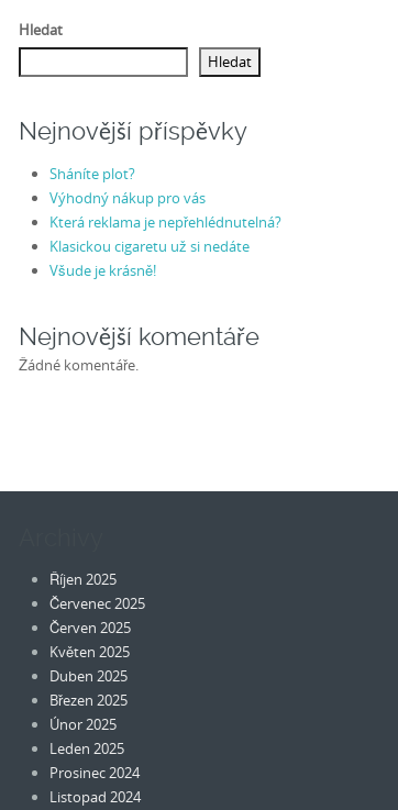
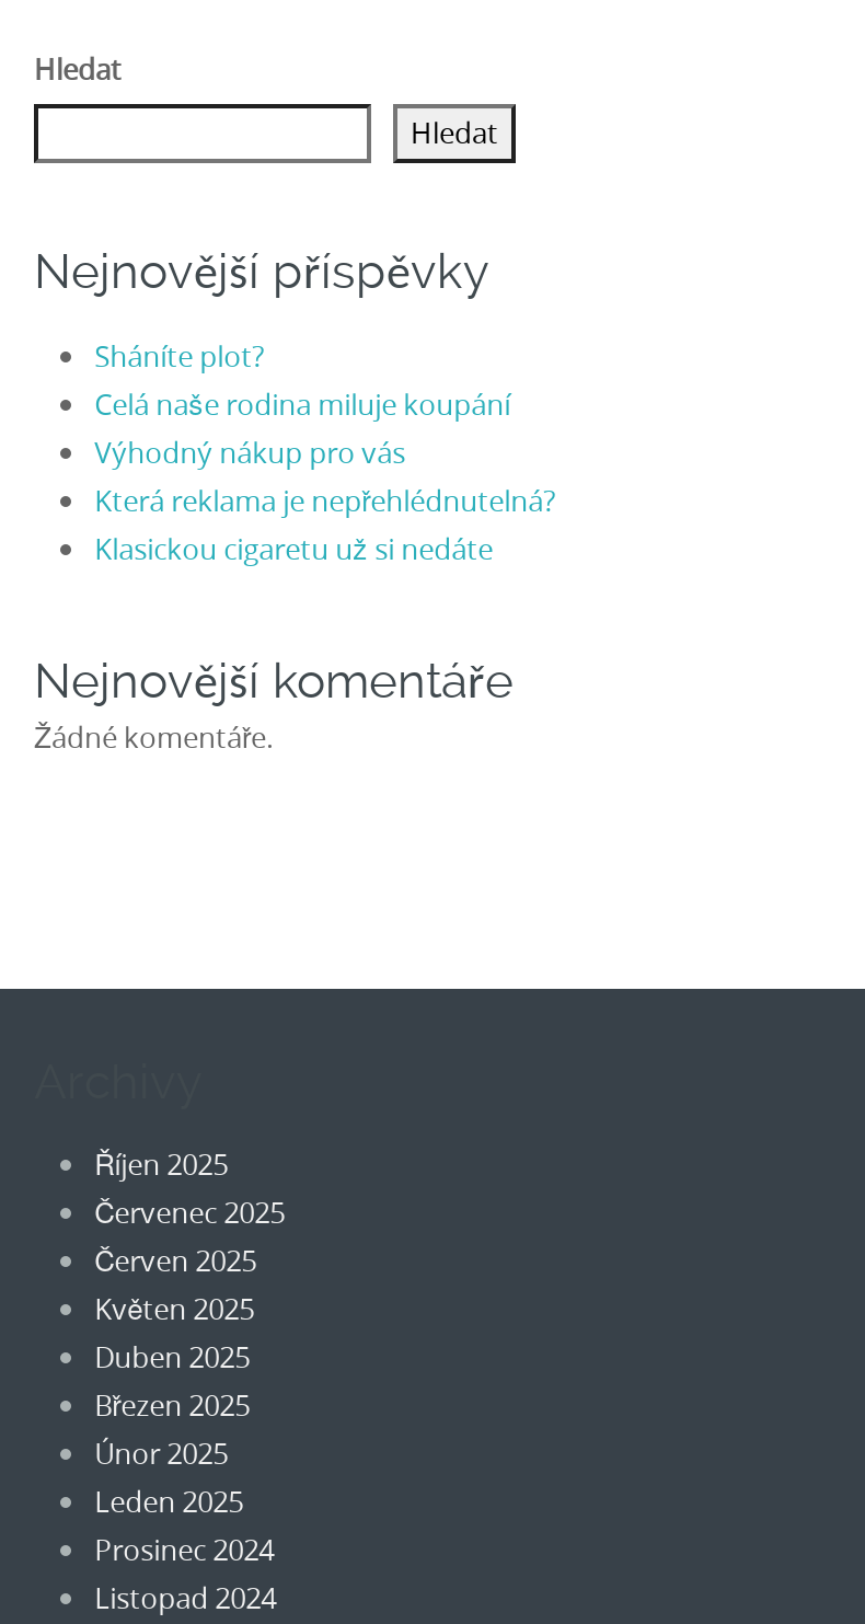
+ Celá naše rodina miluje koupání

moved down: Výhodný nákup pro vás | Která reklama je nepřehlédnutelná? | Klasickou cigaretu už si nedáte

- Všude je krásně!
